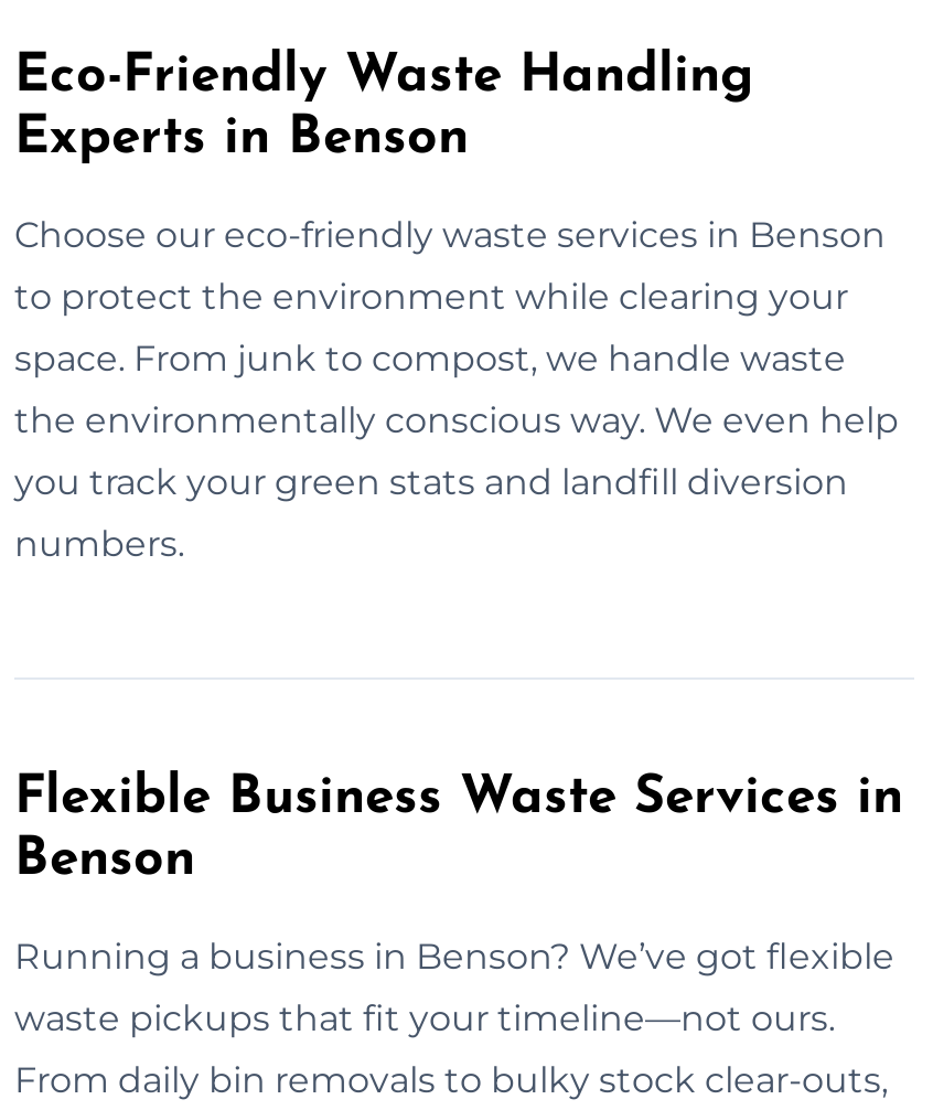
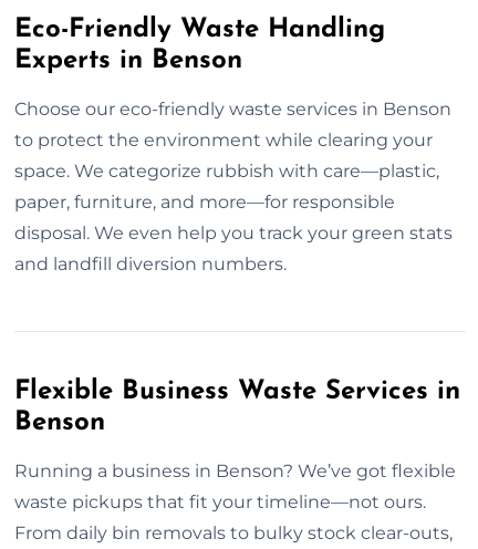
- space. From junk to compost, we handle waste
+ space. We categorize rubbish with care—plastic,

- the environmentally conscious way. We even help
+ paper, furniture, and more—for responsible

- you track your green stats and landfill diversion
+ disposal. We even help you track your green stats

- numbers.
+ and landfill diversion numbers.
